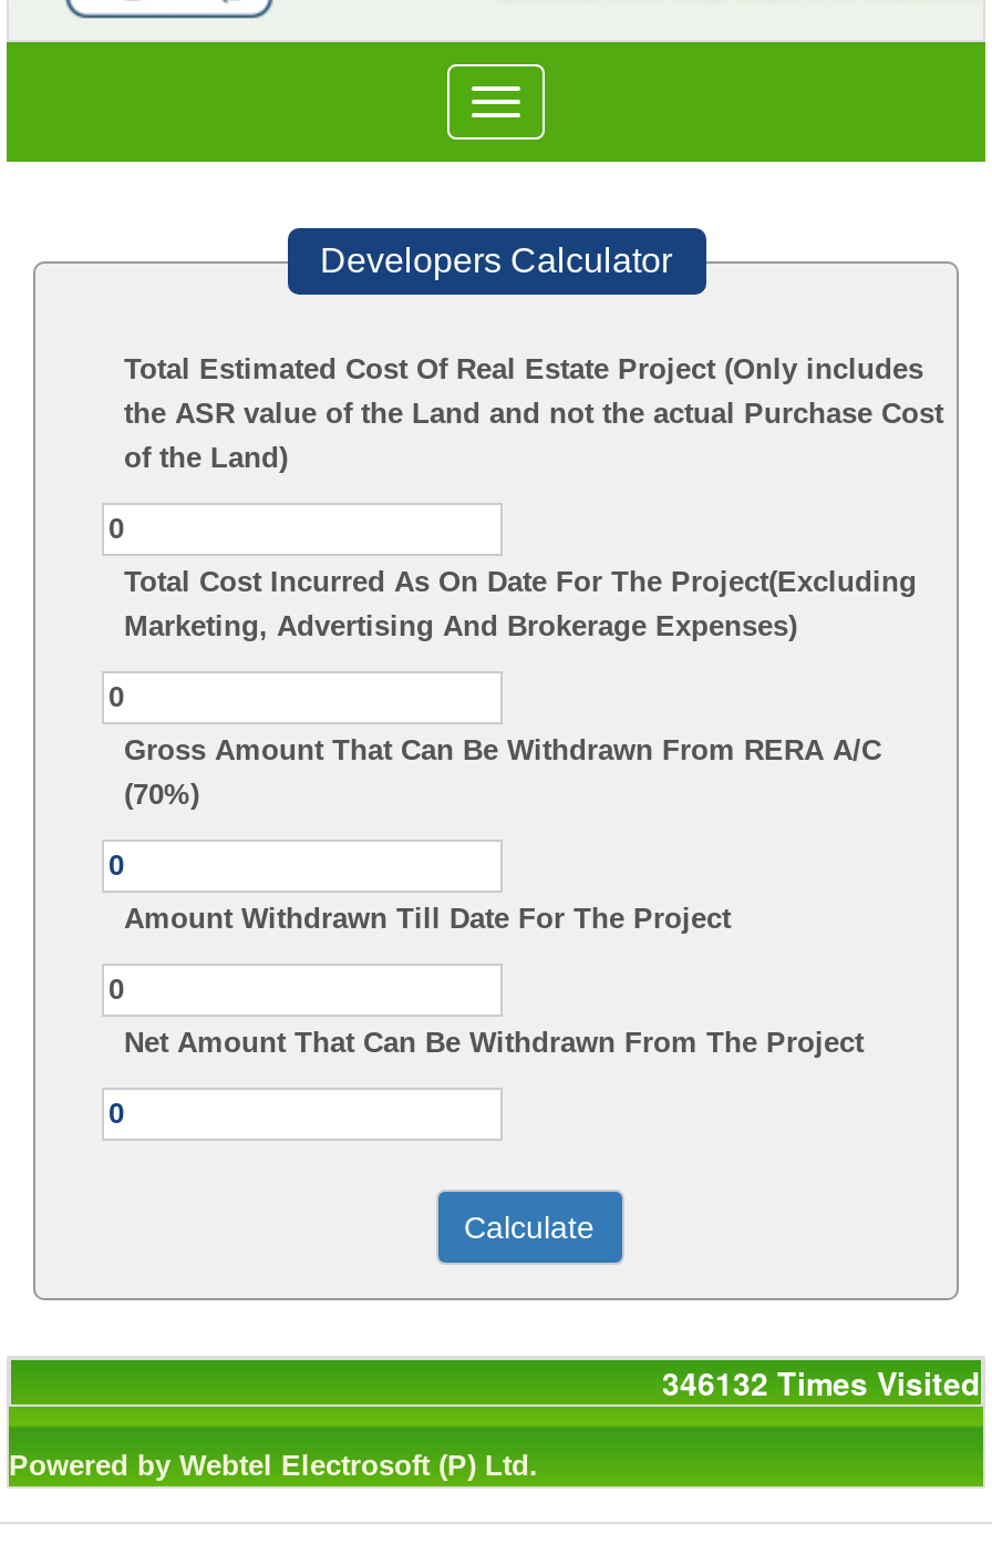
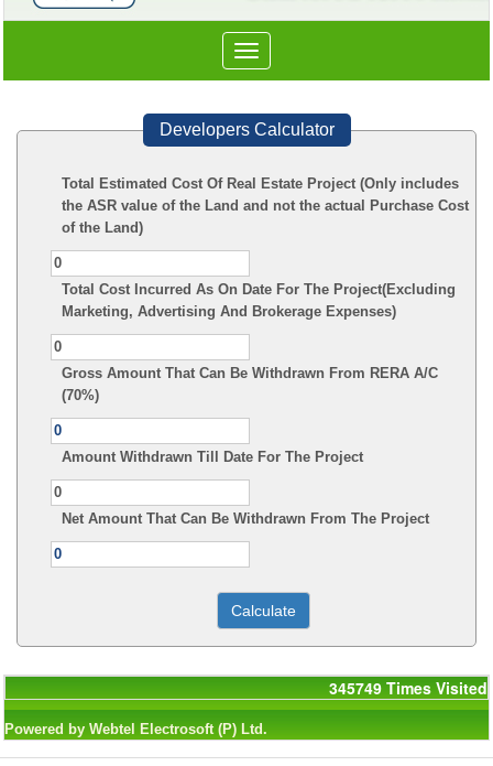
- 346132 Times Visited
+ 345749 Times Visited
